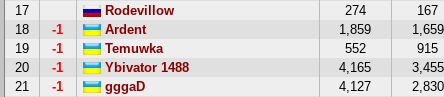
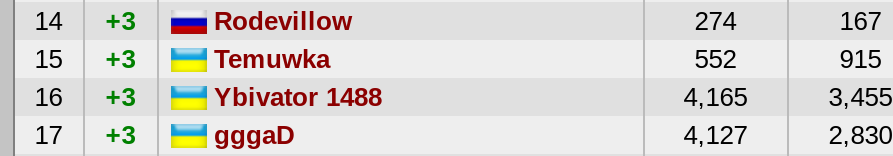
- 17
+ 14
+ +3

- 18
- -1
- Ardent
- 1,859
- 1,659
- 19
- -1
+ 15
+ +3

- 20
+ 16

- -1
+ +3

- 21
+ 17

- -1
+ +3
